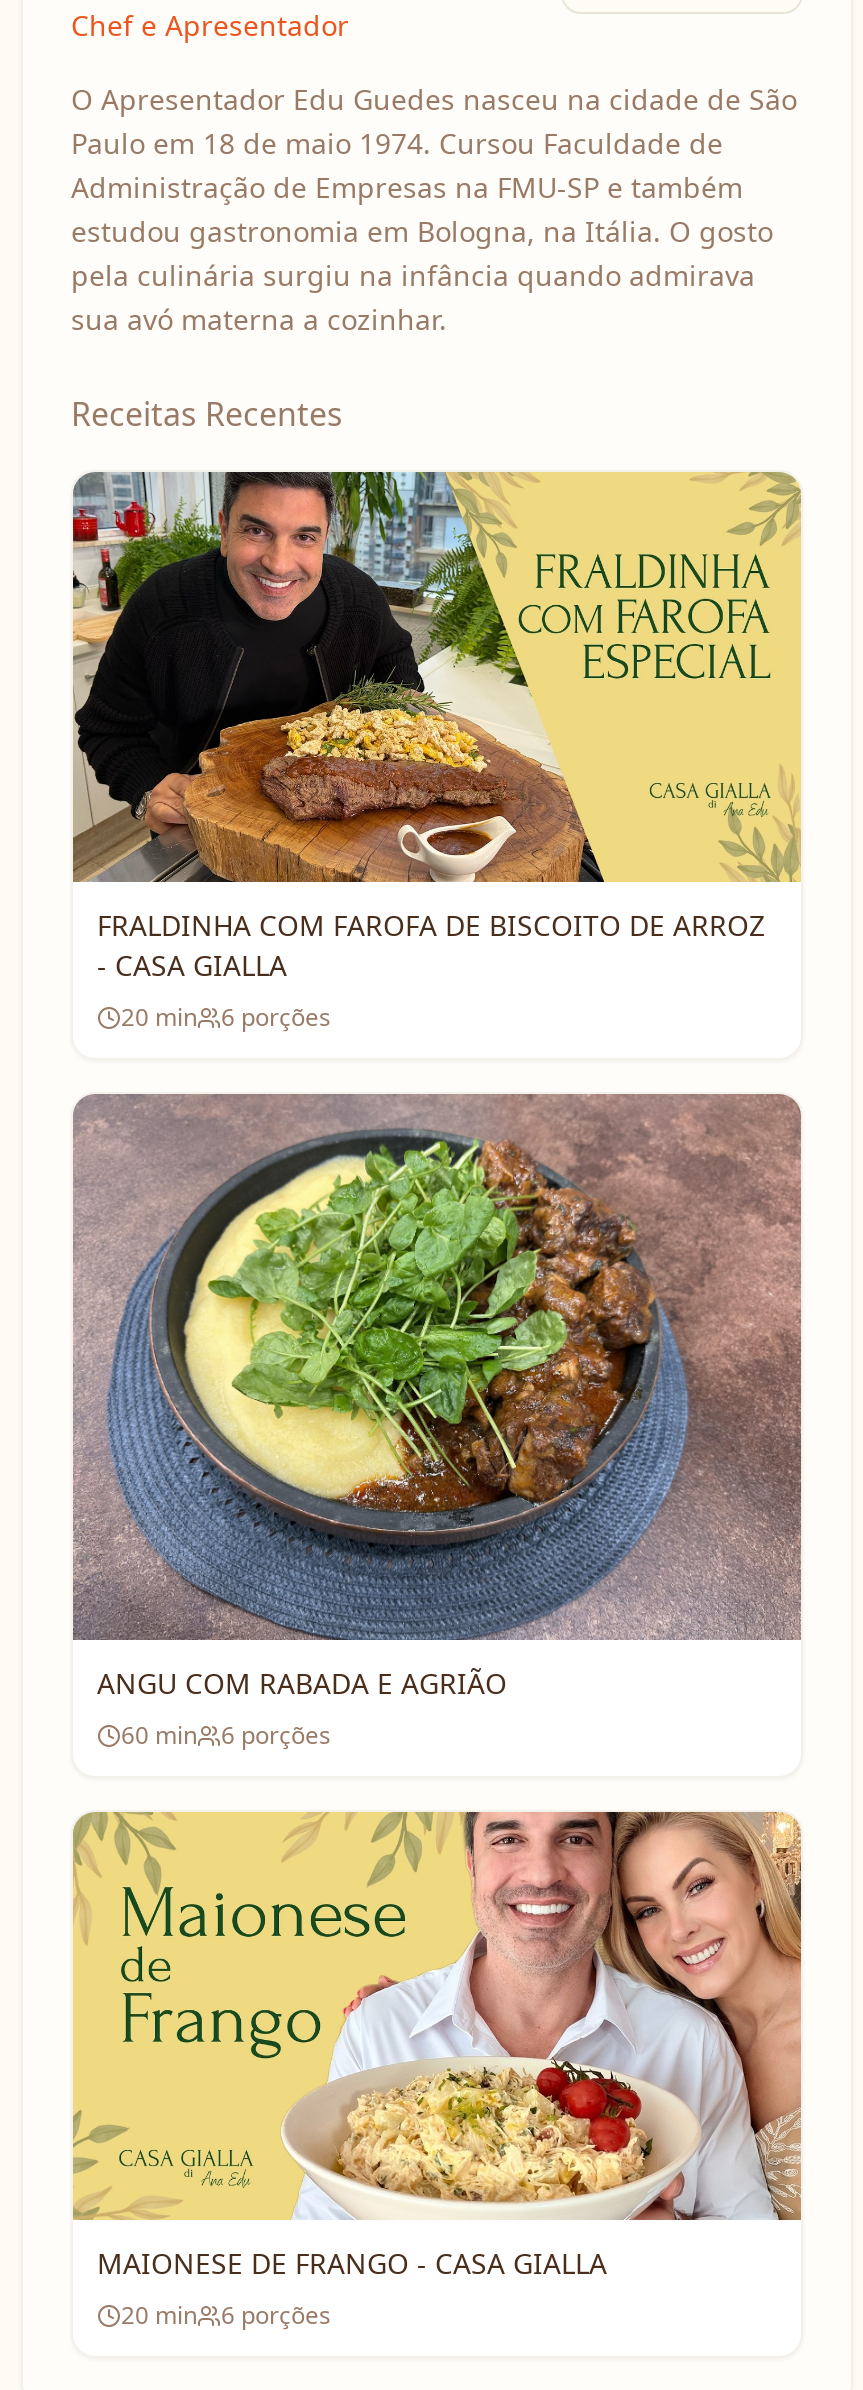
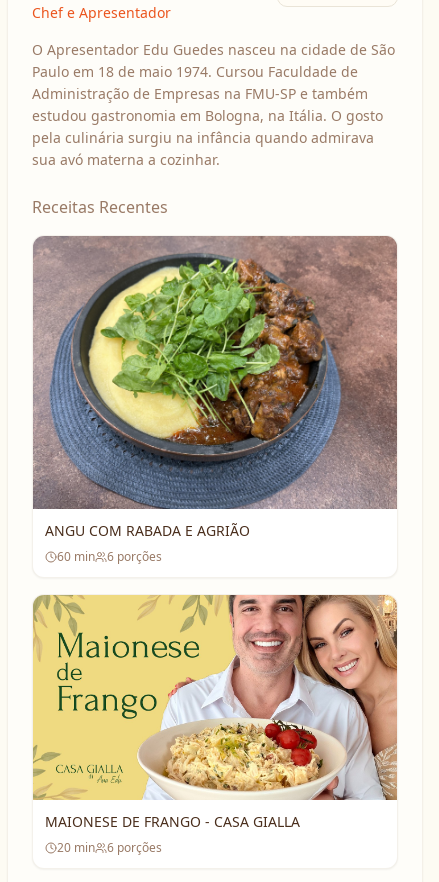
- [image]
- FRALDINHA COM FAROFA DE BISCOITO DE ARROZ
- - CASA GIALLA
- 20 min
- 6 porções
